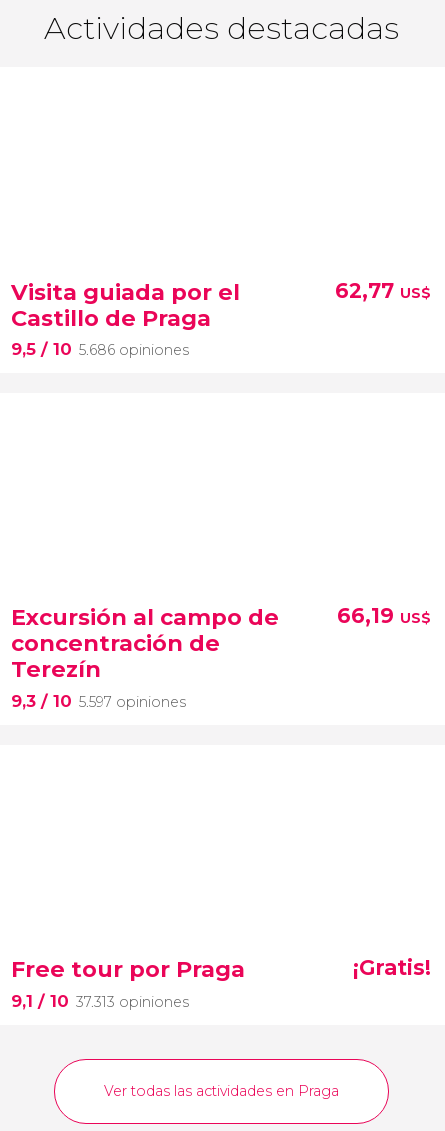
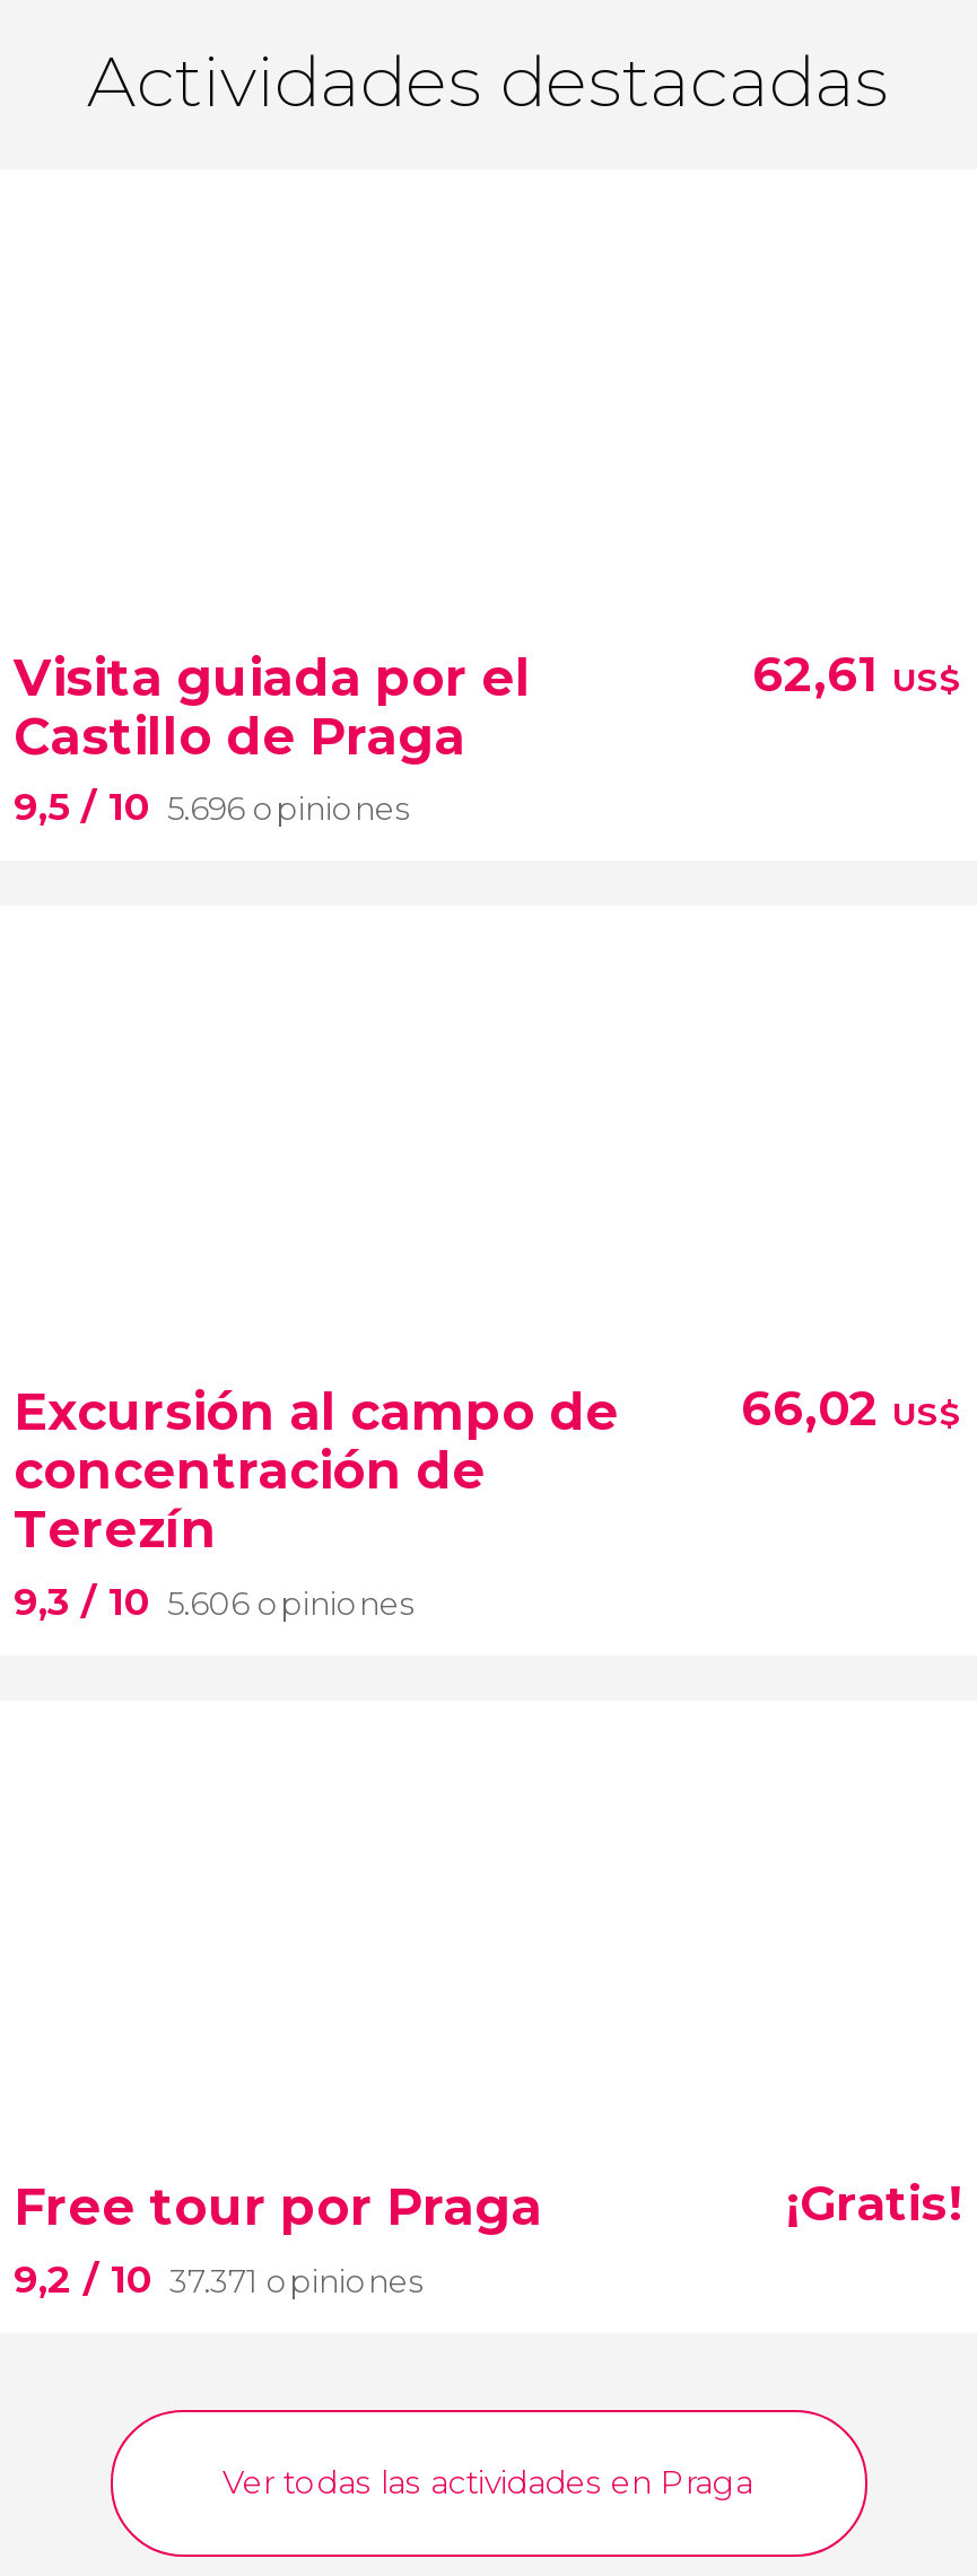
- 62,77 US$
+ 62,61 US$

- 9,5 / 10 5.686 opiniones
+ 9,5 / 10 5.696 opiniones

- 66,19 US$
+ 66,02 US$

- 9,3 / 10 5.597 opiniones
+ 9,3 / 10 5.606 opiniones

- 9,1 / 10 37.313 opiniones
+ 9,2 / 10 37.371 opiniones
